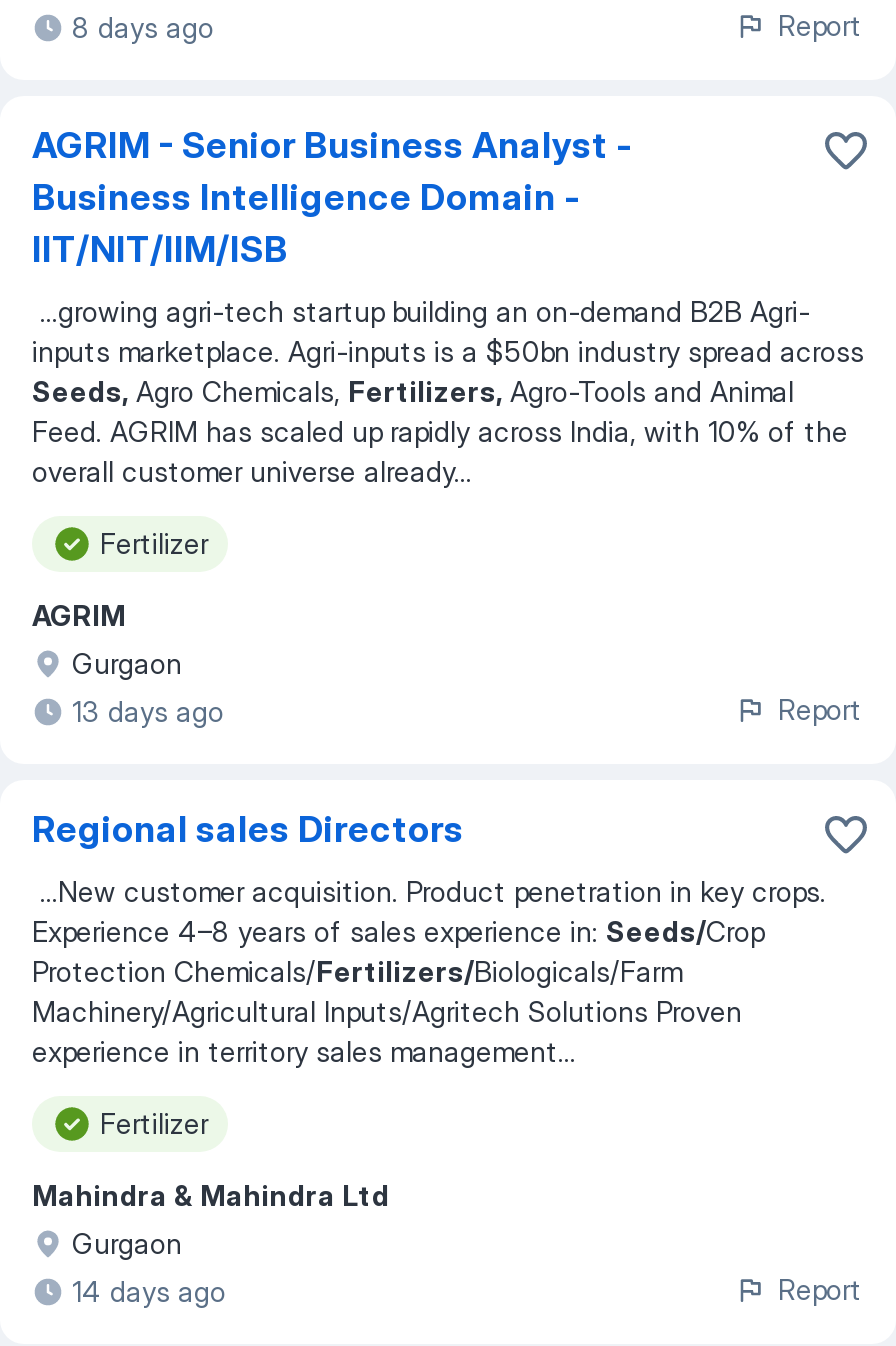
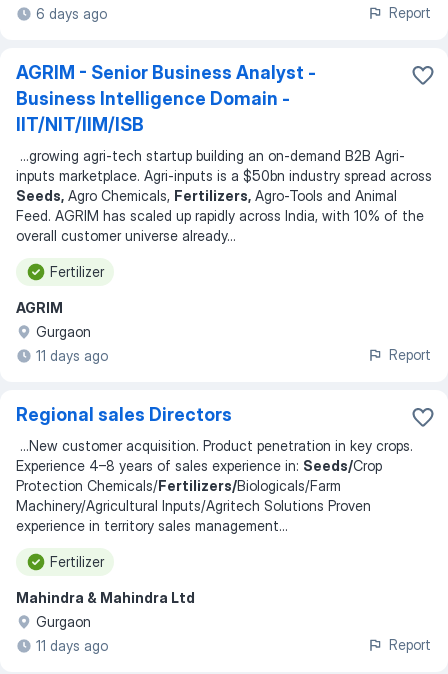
- 8 days ago
+ 6 days ago

- 13 days ago
+ 11 days ago

- 14 days ago
+ 11 days ago
